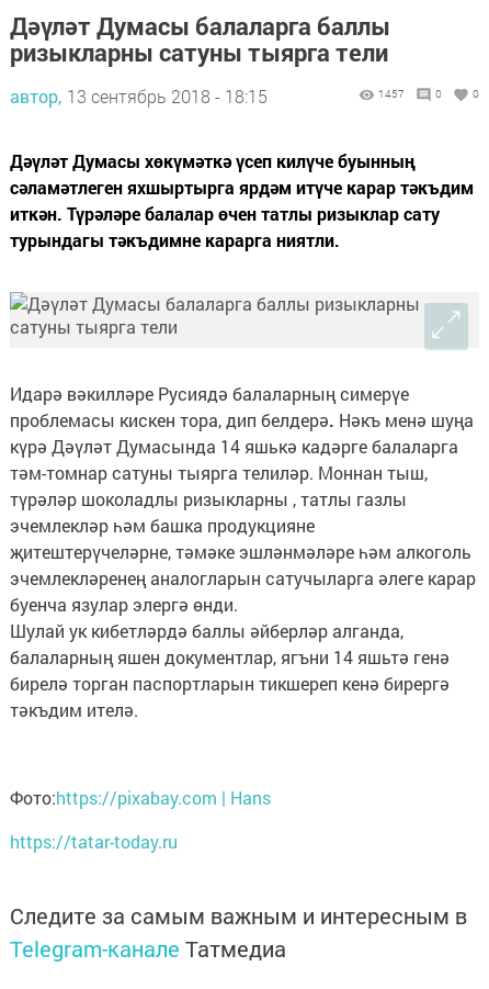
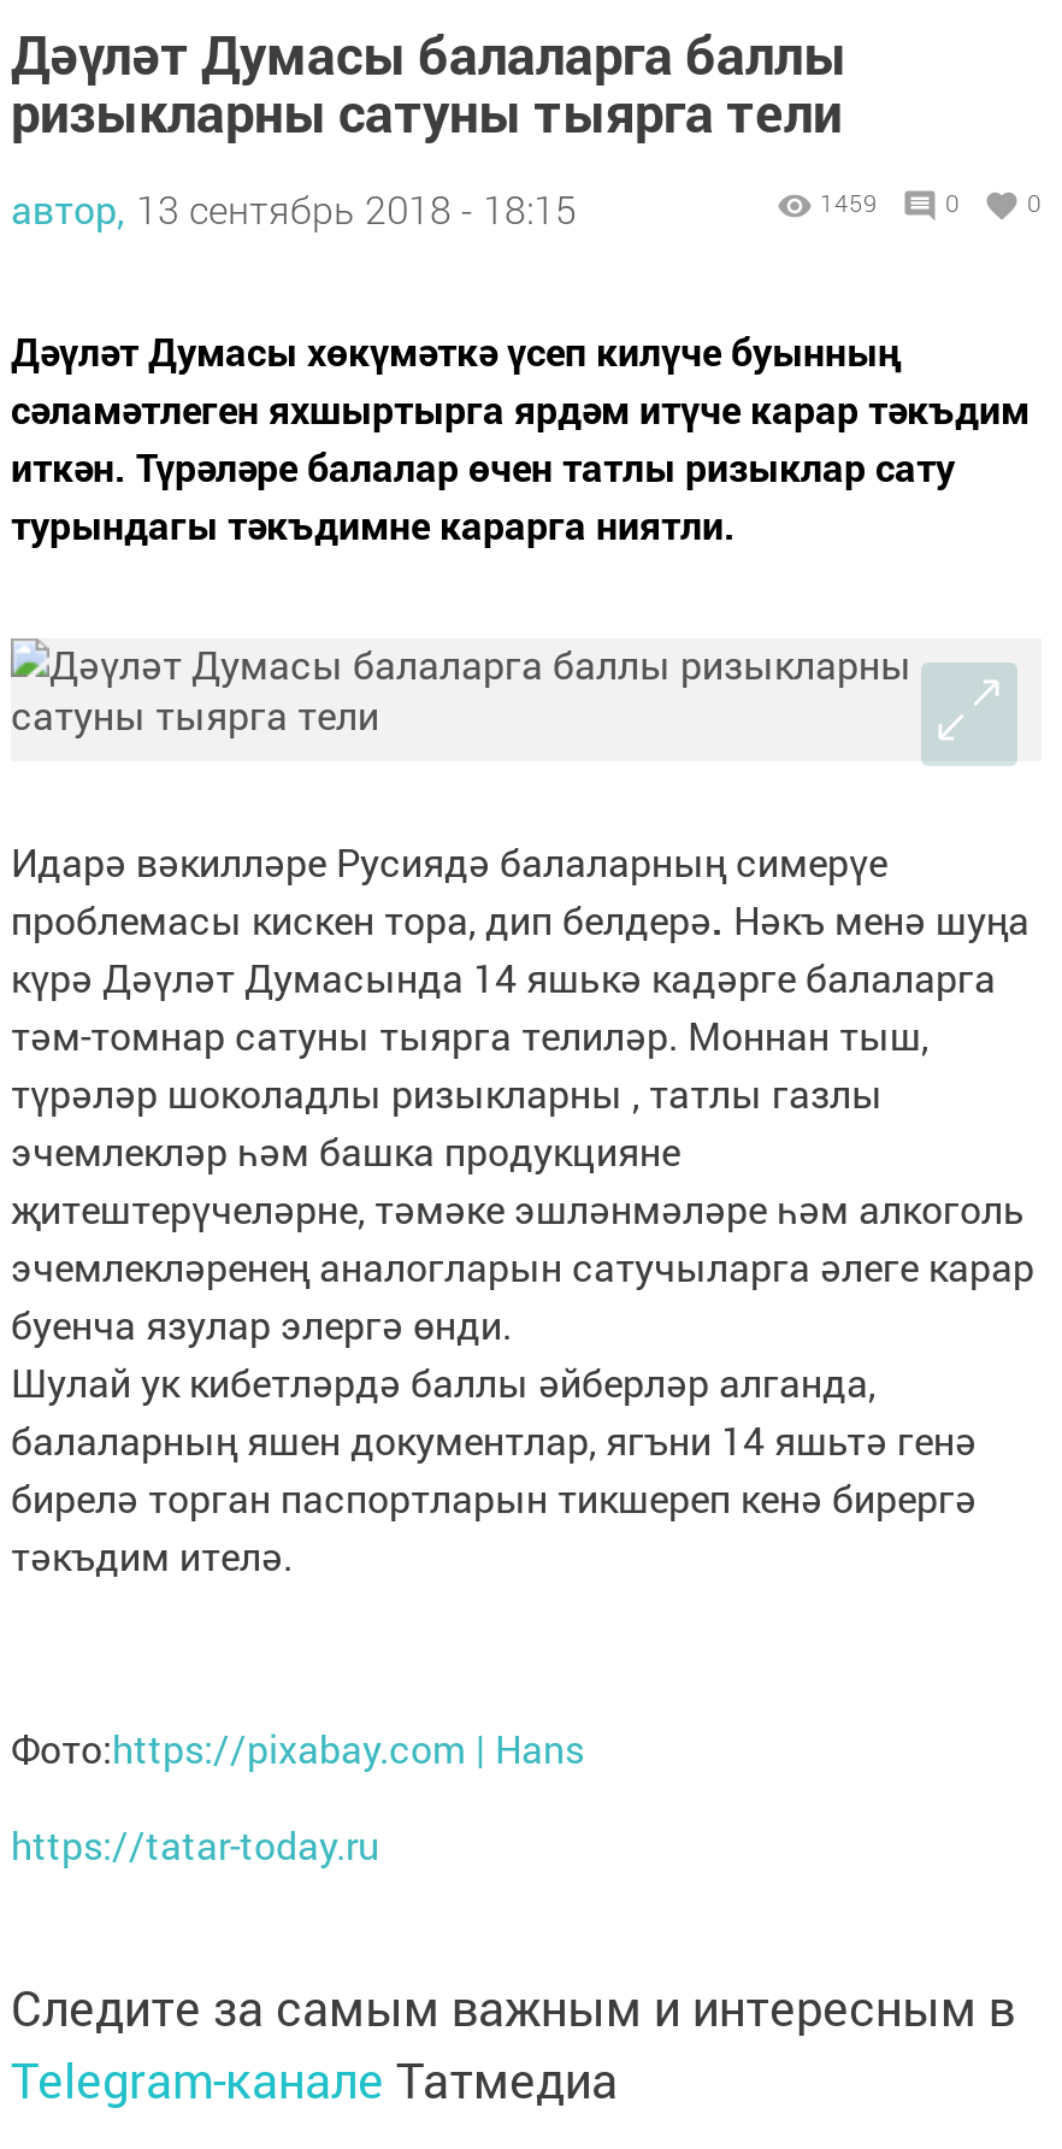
- 1457
+ 1459
